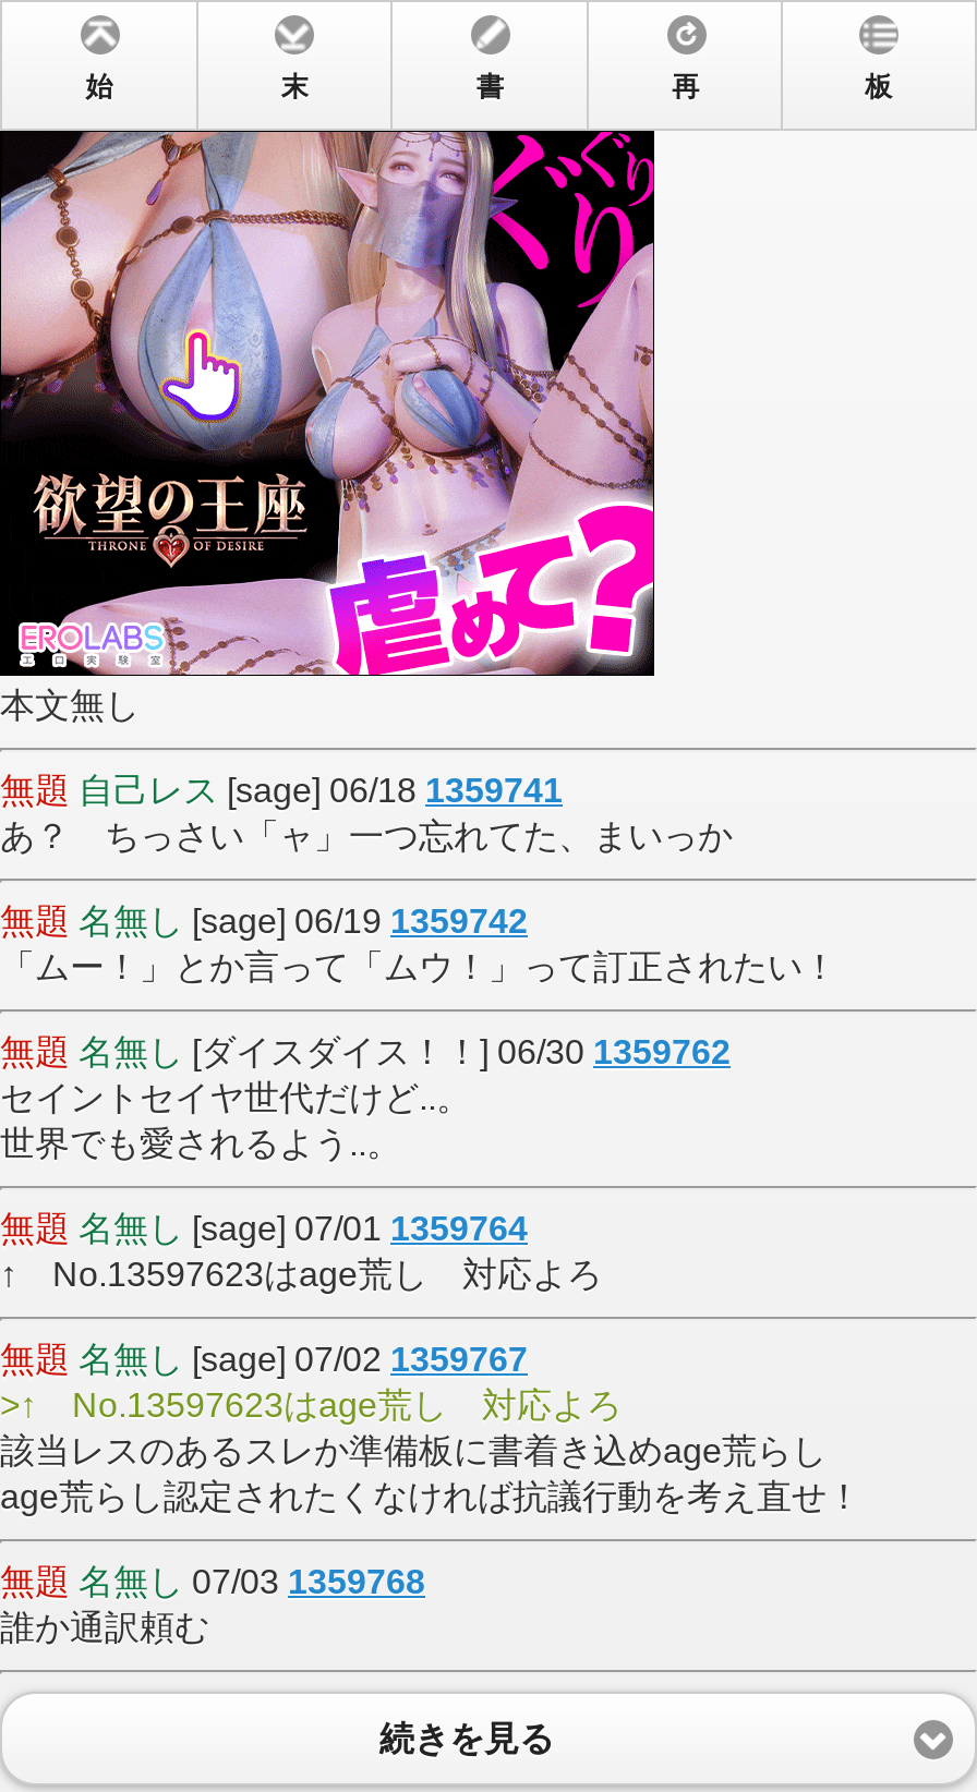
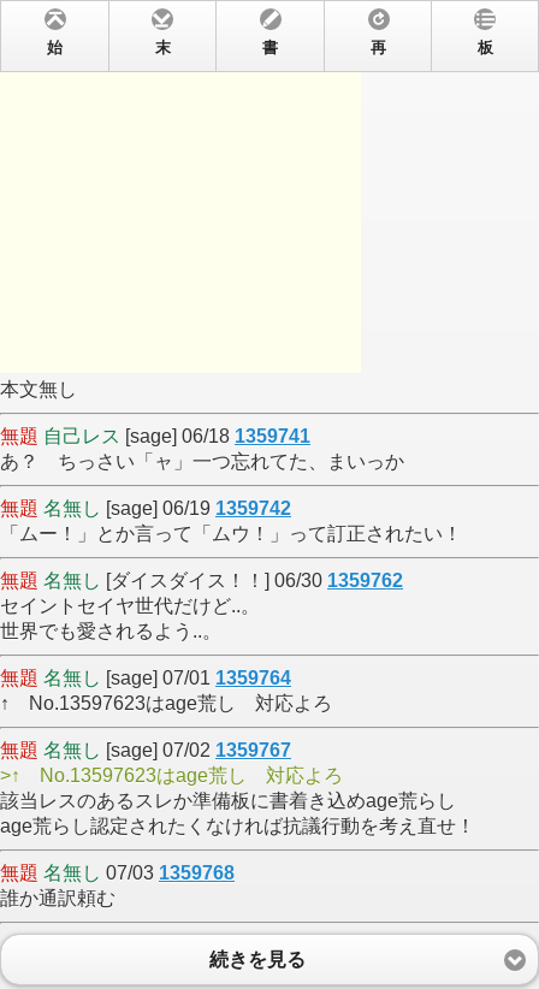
- [image]
